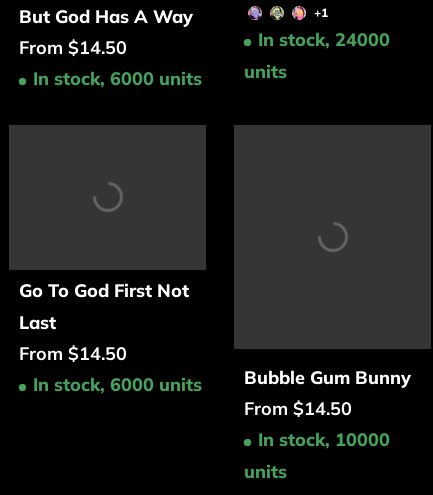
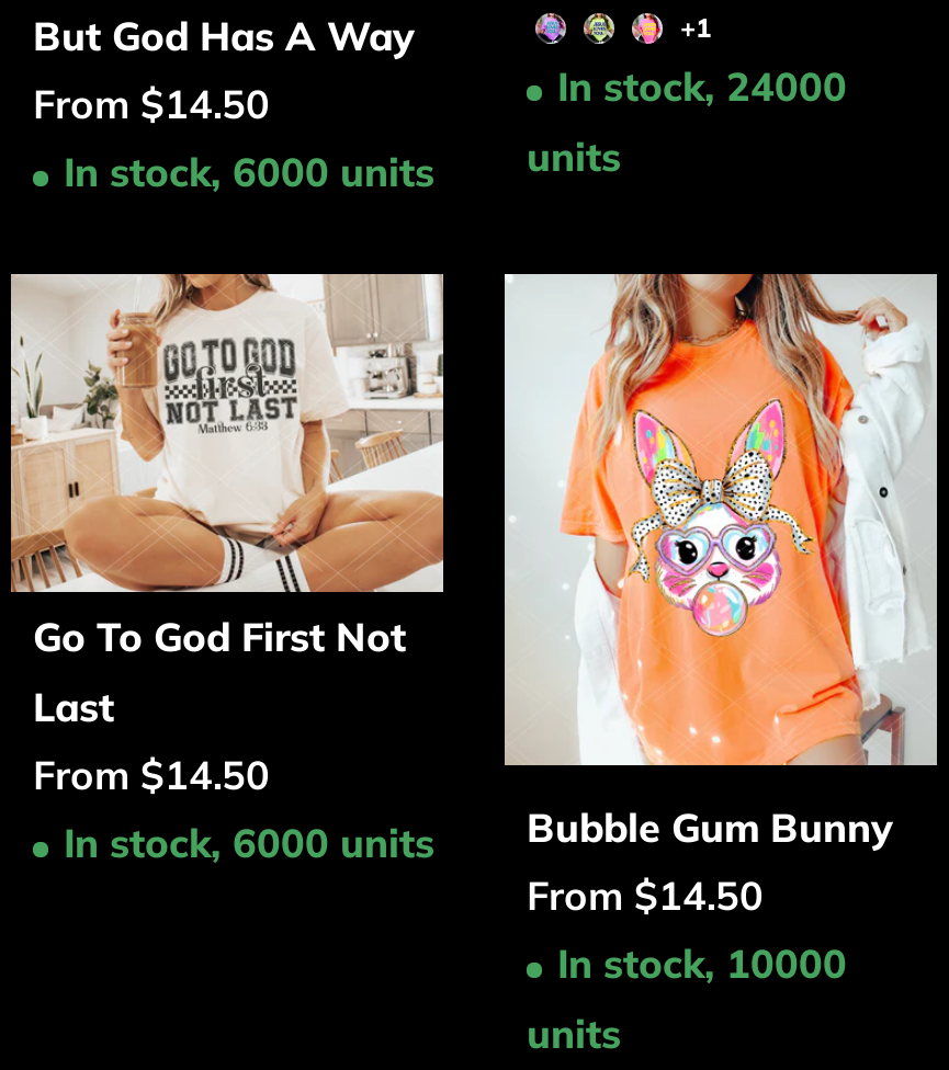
+ [image]

+ [image]
